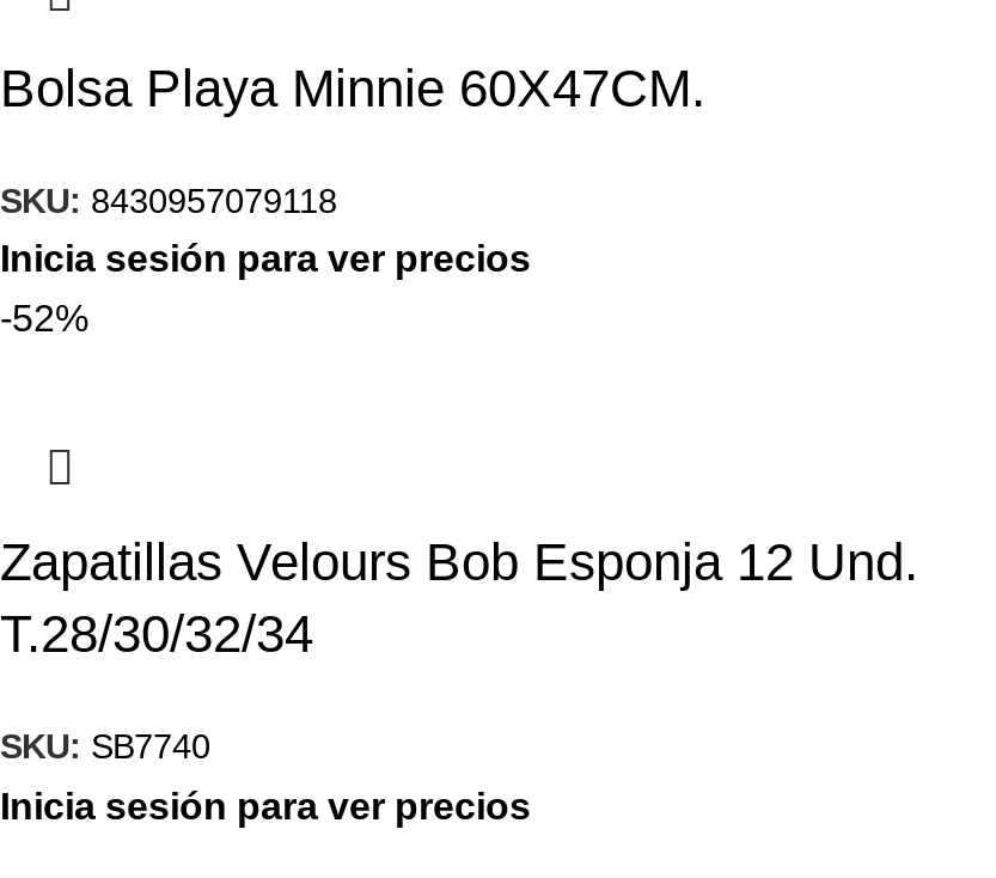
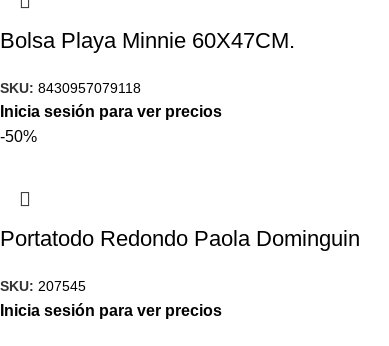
- -52%
+ -50%

- Zapatillas Velours Bob Esponja 12 Und.
- T.28/30/32/34
+ Portatodo Redondo Paola Dominguin

- SKU: SB7740
+ SKU: 207545
